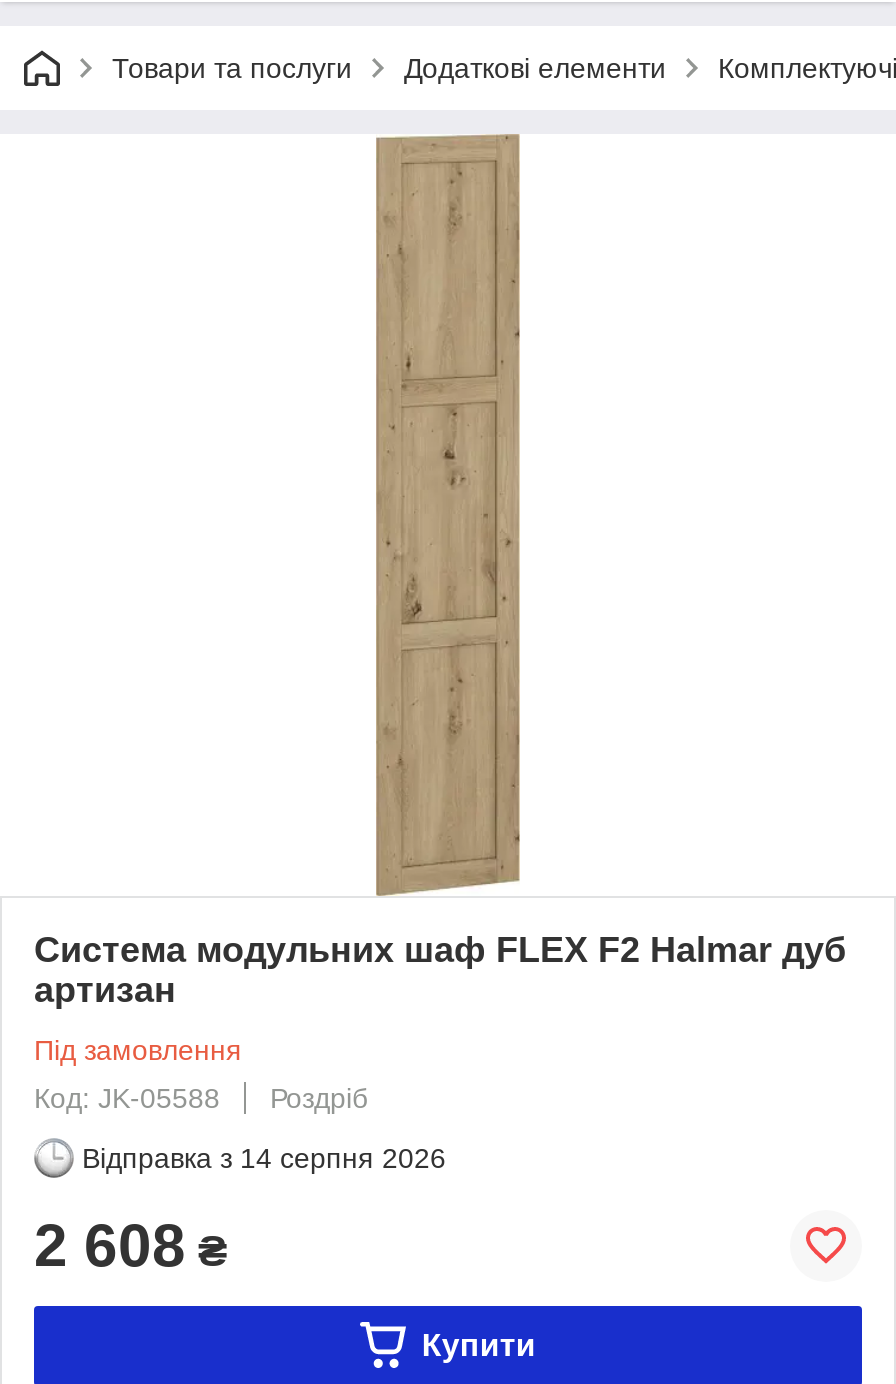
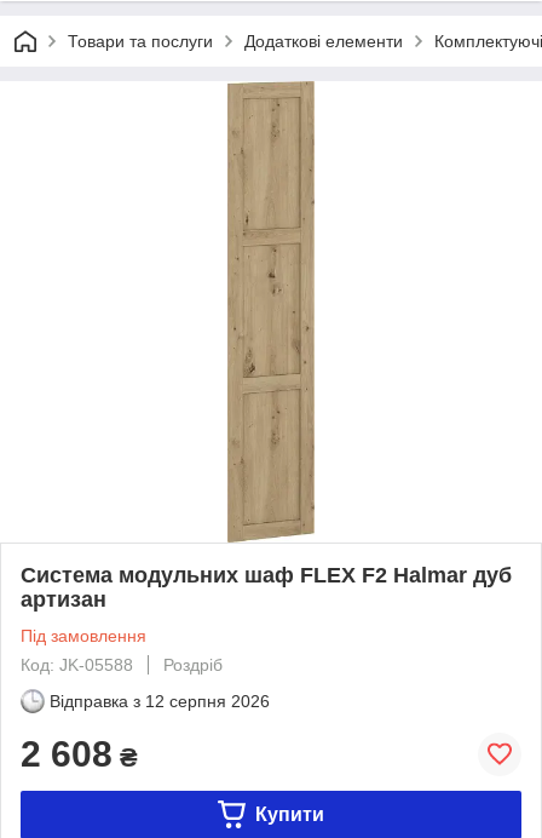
- Відправка з 14 серпня 2026
+ Відправка з 12 серпня 2026
